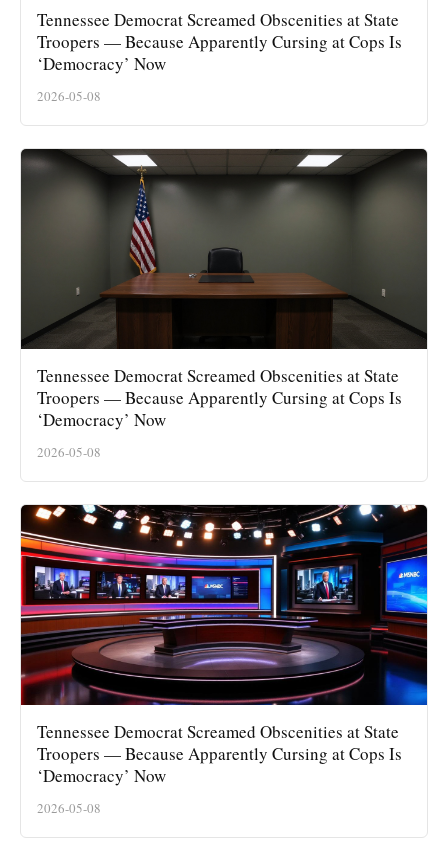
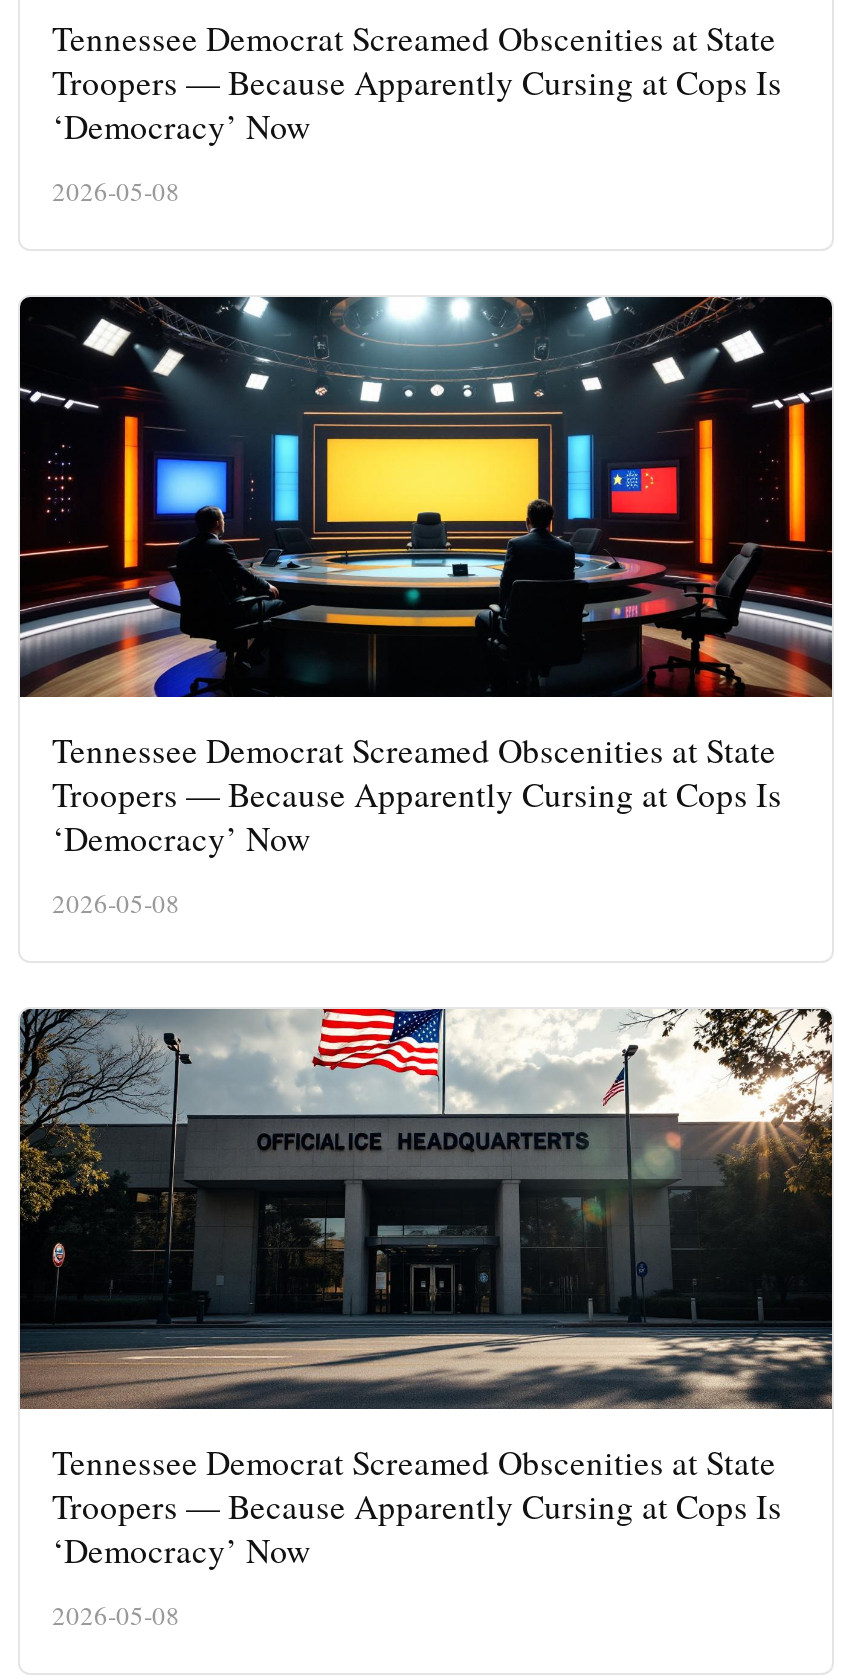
- [image]
+ [image]

- [image]
+ [image]
